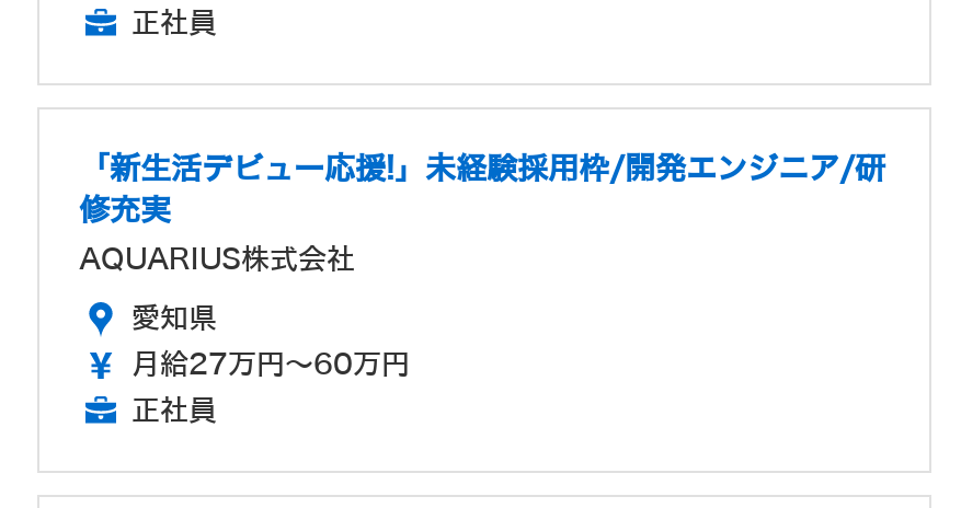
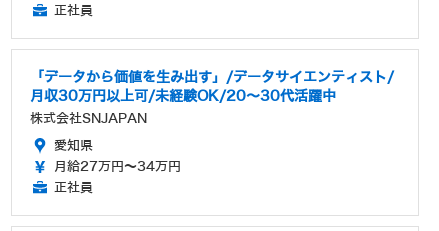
- 「新生活デビュー応援!」未経験採用枠/開発エンジニア/研
- 修充実
+ 「データから価値を生み出す」/データサイエンティスト/
+ 月収30万円以上可/未経験OK/20〜30代活躍中

- AQUARIUS株式会社
+ 株式会社SNJAPAN

- 月給27万円～60万円
+ 月給27万円～34万円
